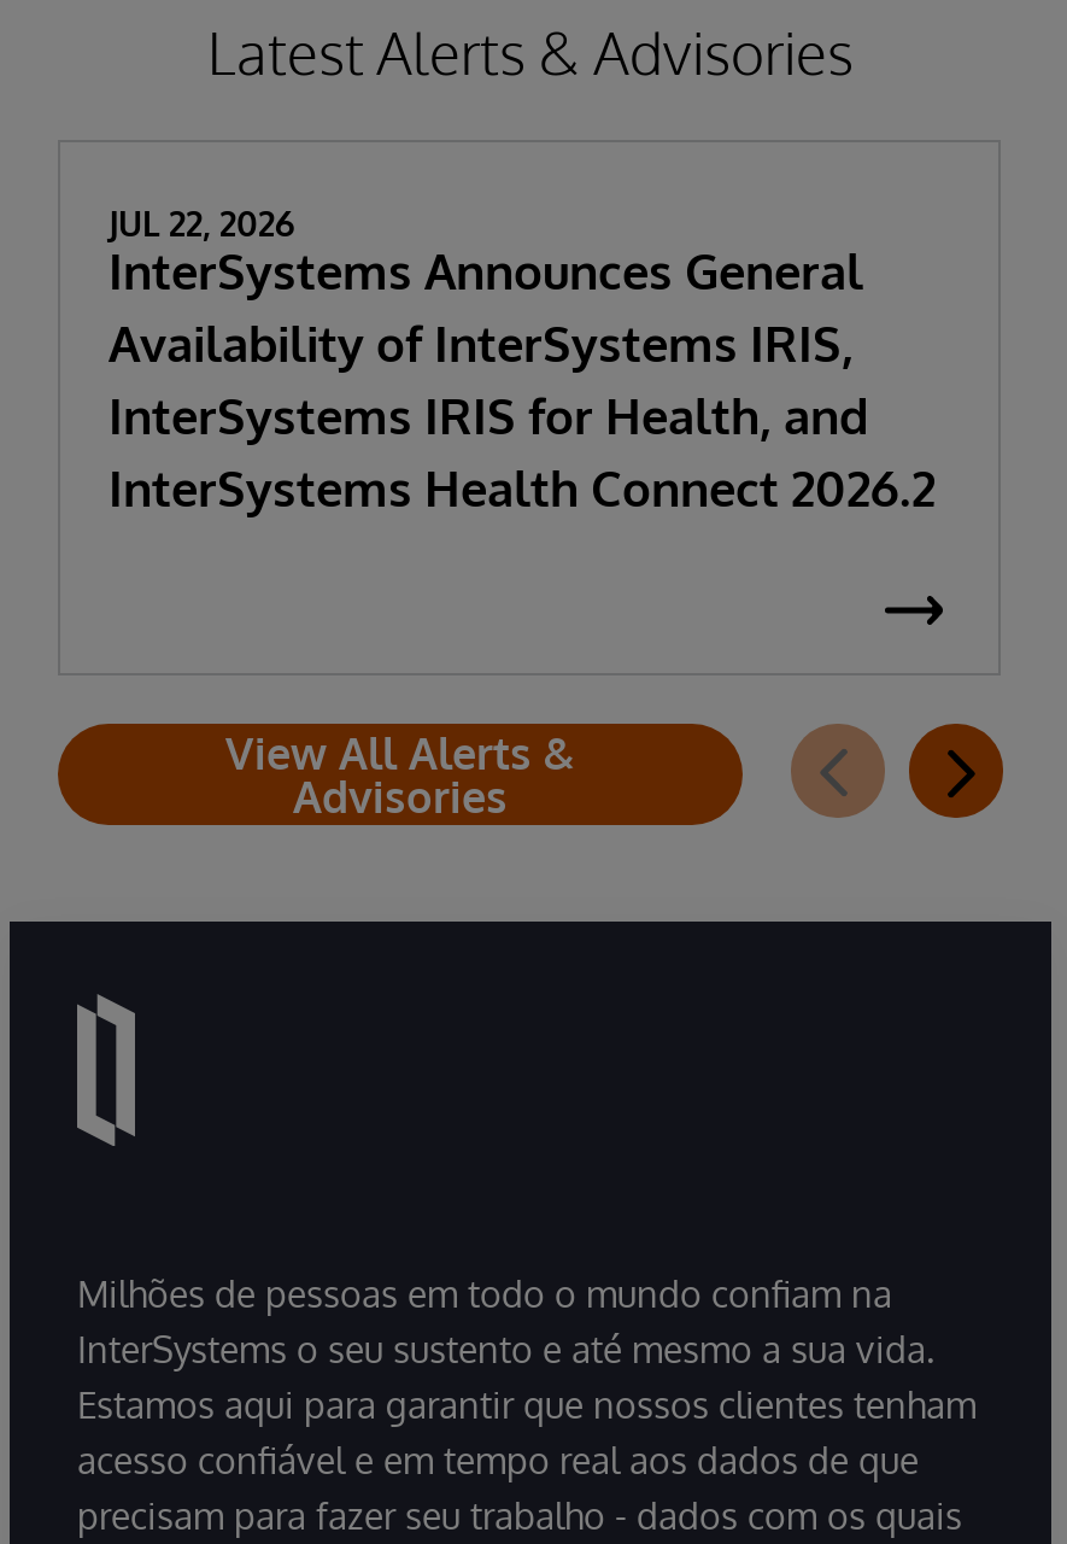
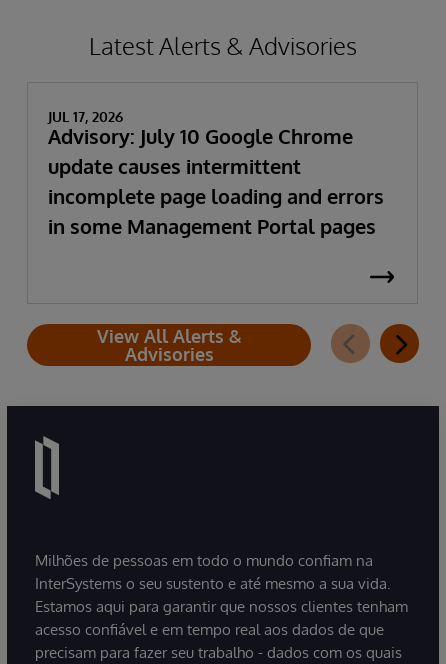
- JUL 22, 2026
- InterSystems Announces General
- Availability of InterSystems IRIS,
- InterSystems IRIS for Health, and
- InterSystems Health Connect 2026.2
+ JUL 17, 2026
+ Advisory: July 10 Google Chrome
+ update causes intermittent
+ incomplete page loading and errors
+ in some Management Portal pages
